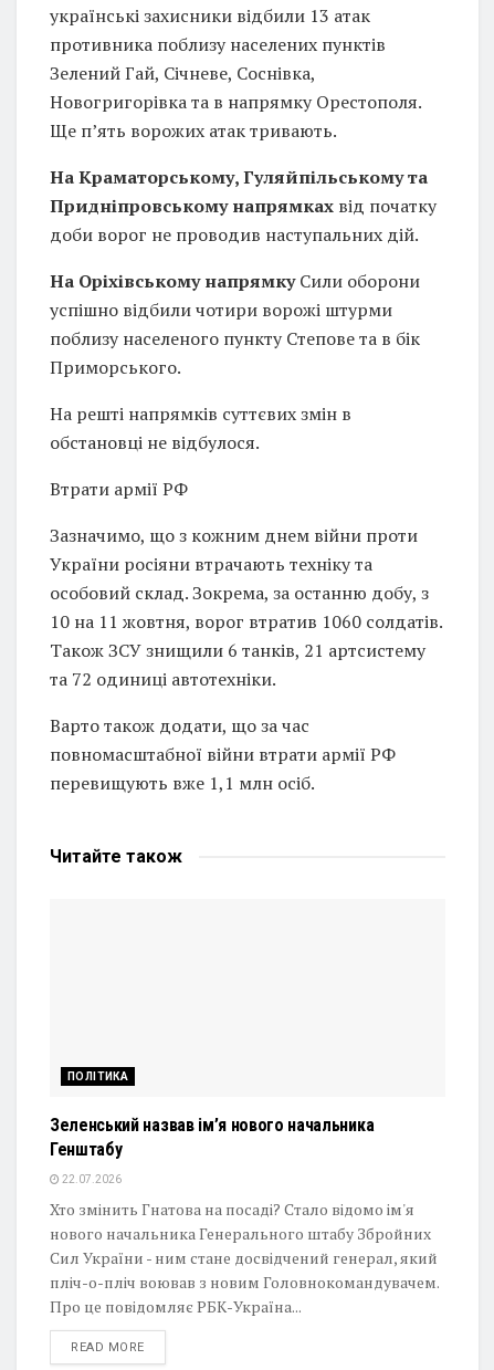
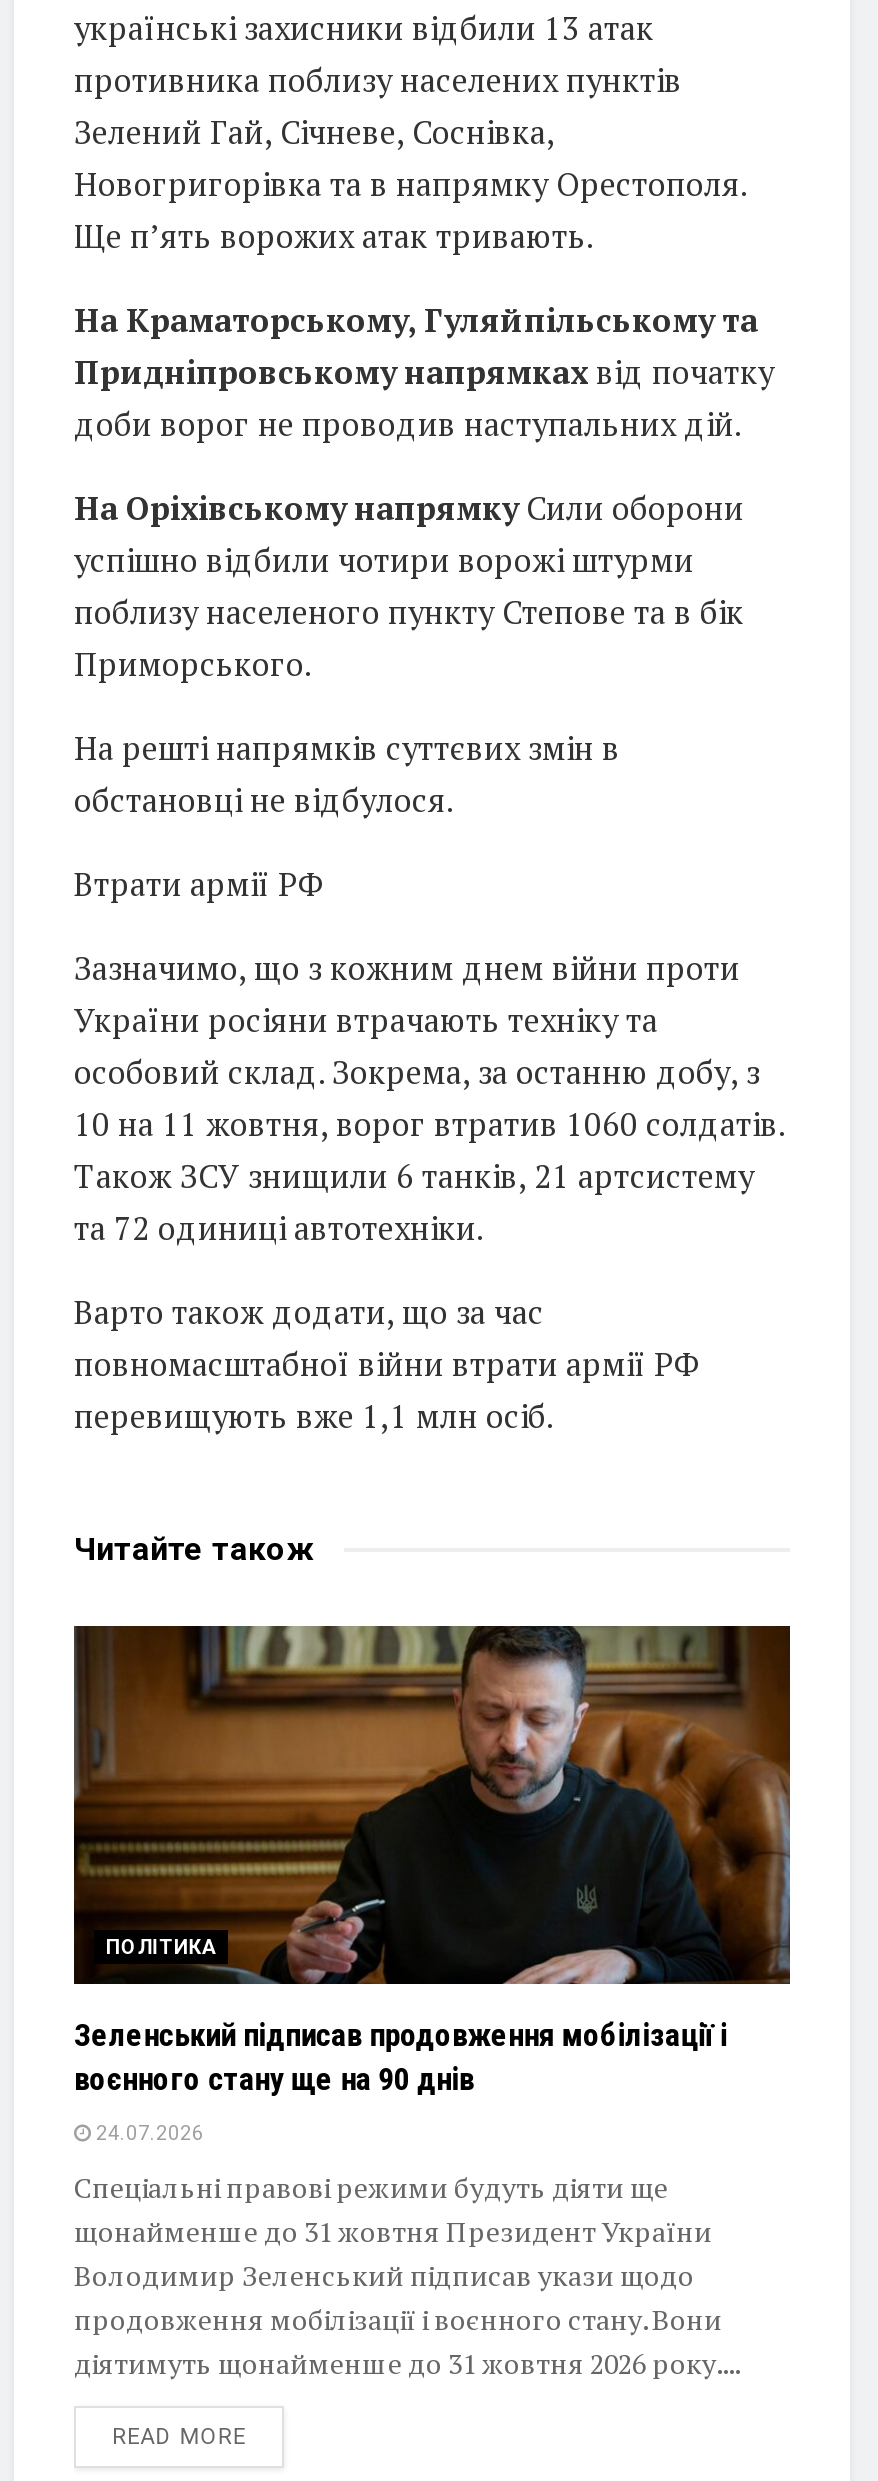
+ [image]

- Зеленський назвав ім’я нового начальника
- Генштабу
+ Зеленський підписав продовження мобілізації і
+ воєнного стану ще на 90 днів

- 22.07.2026
+ 24.07.2026

- Хто змінить Гнатова на посаді? Стало відомо ім'я
- нового начальника Генерального штабу Збройних
- Сил України - ним стане досвідчений генерал, який
- пліч-о-пліч воював з новим Головнокомандувачем.
- Про це повідомляє РБК-Україна...
+ Спеціальні правові режими будуть діяти ще
+ щонайменше до 31 жовтня Президент України
+ Володимир Зеленський підписав укази щодо
+ продовження мобілізації і воєнного стану. Вони
+ діятимуть щонайменше до 31 жовтня 2026 року....
